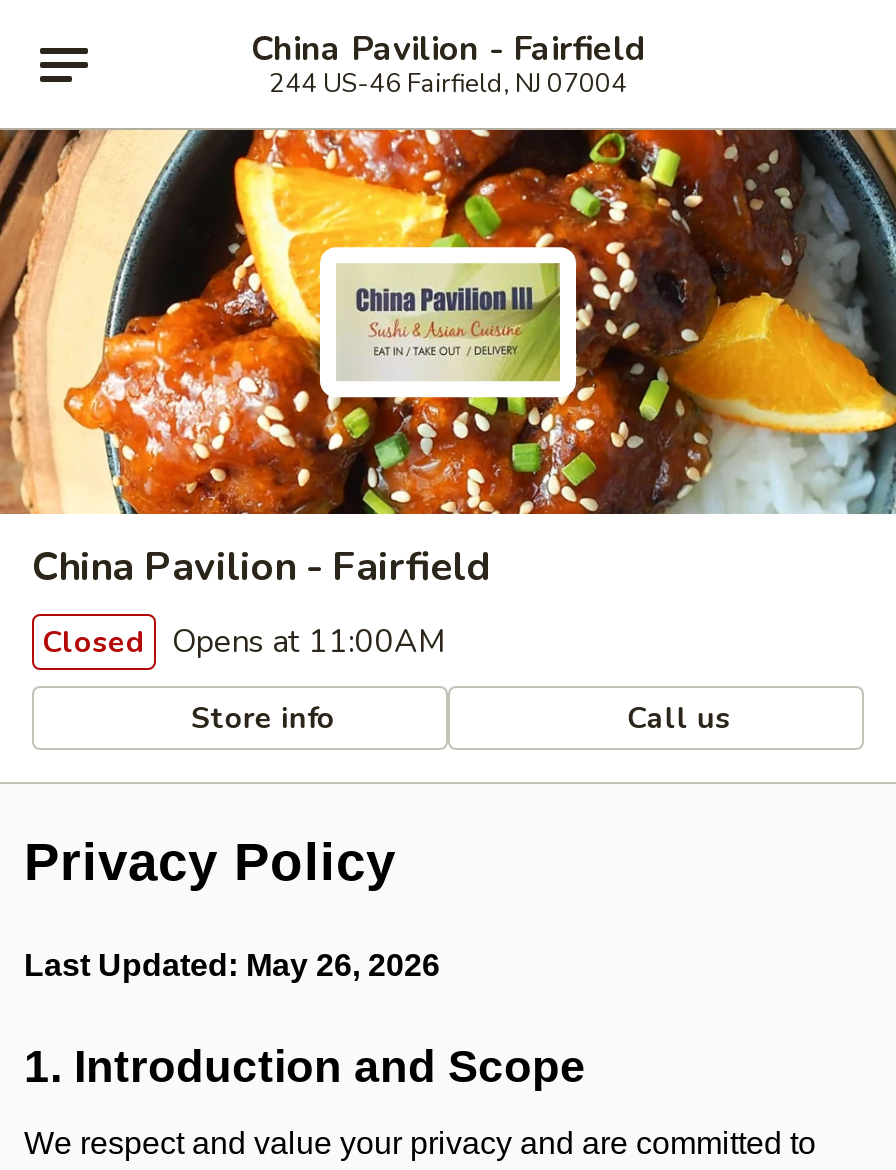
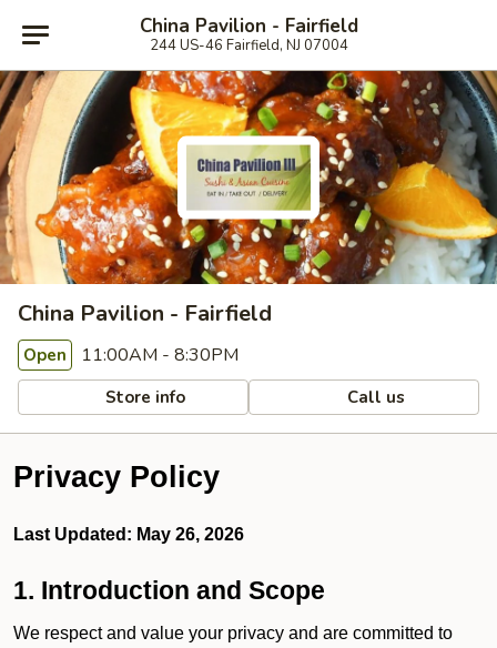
- Closed Opens at 11:00AM
+ Open 11:00AM - 8:30PM
